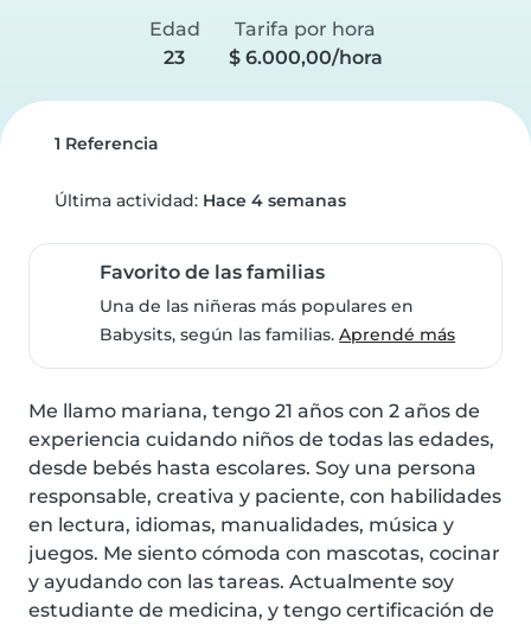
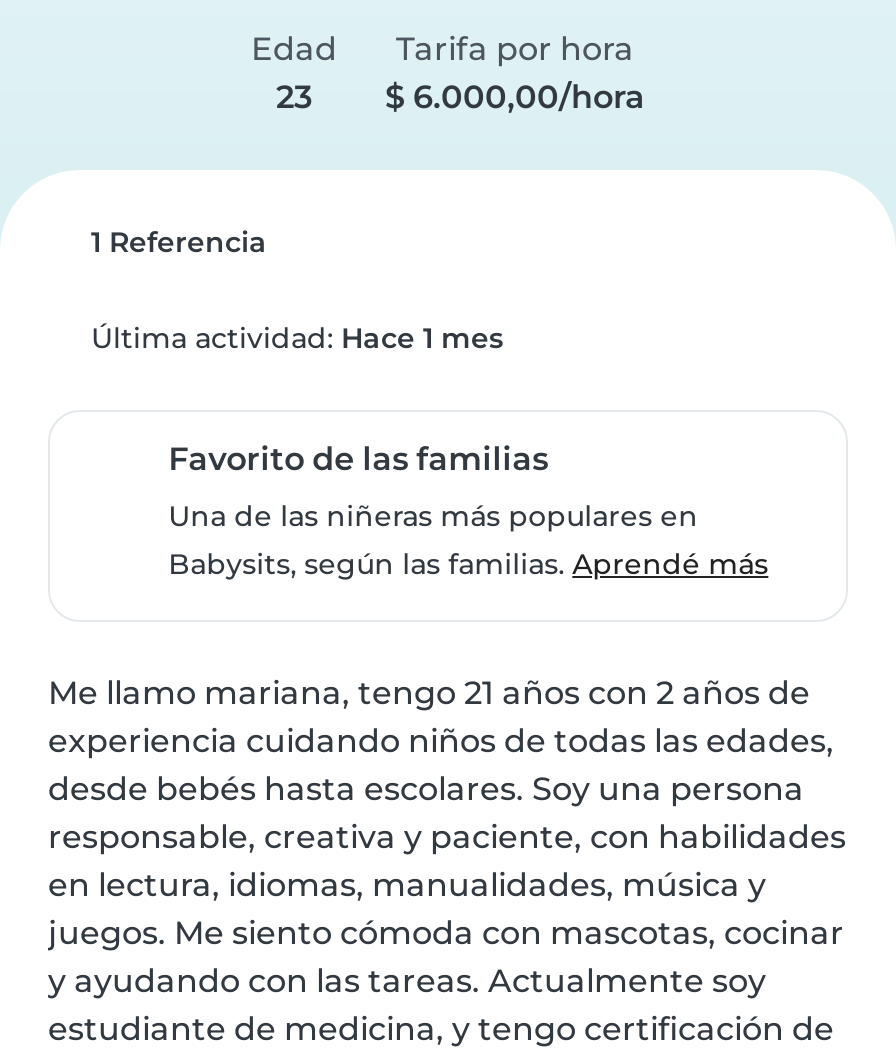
- Última actividad: Hace 4 semanas
+ Última actividad: Hace 1 mes
